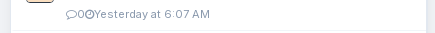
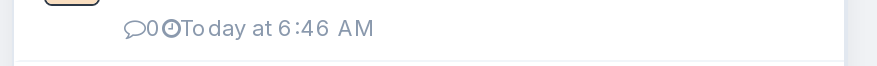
- Yesterday at 6:07 AM
+ Today at 6:46 AM
